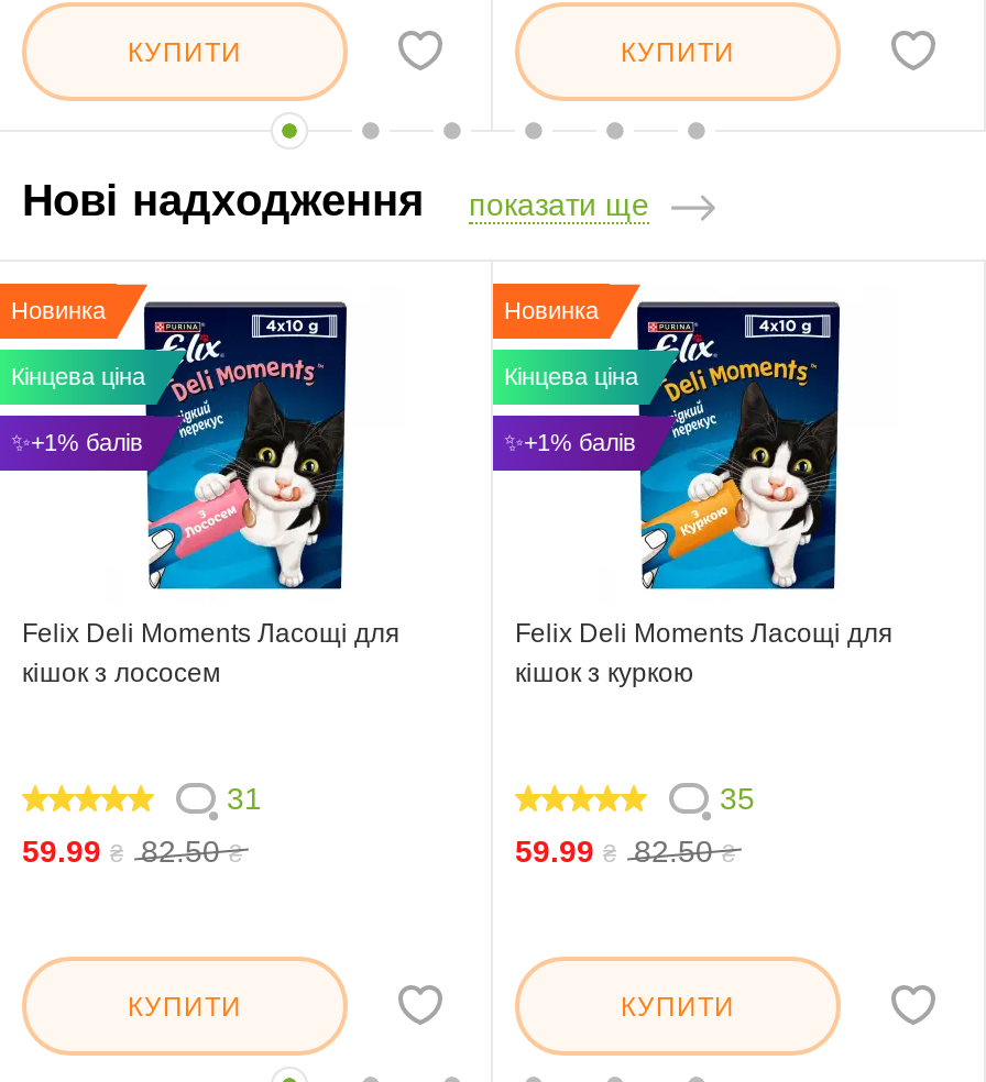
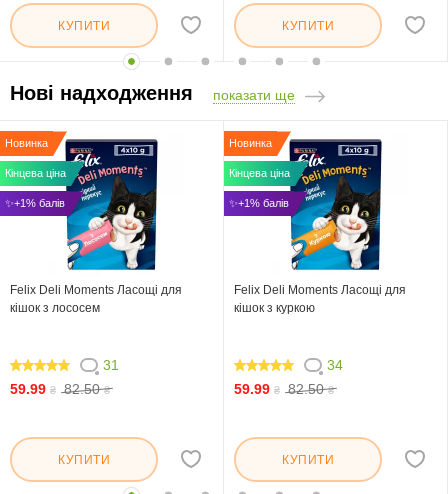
- 35
+ 34
